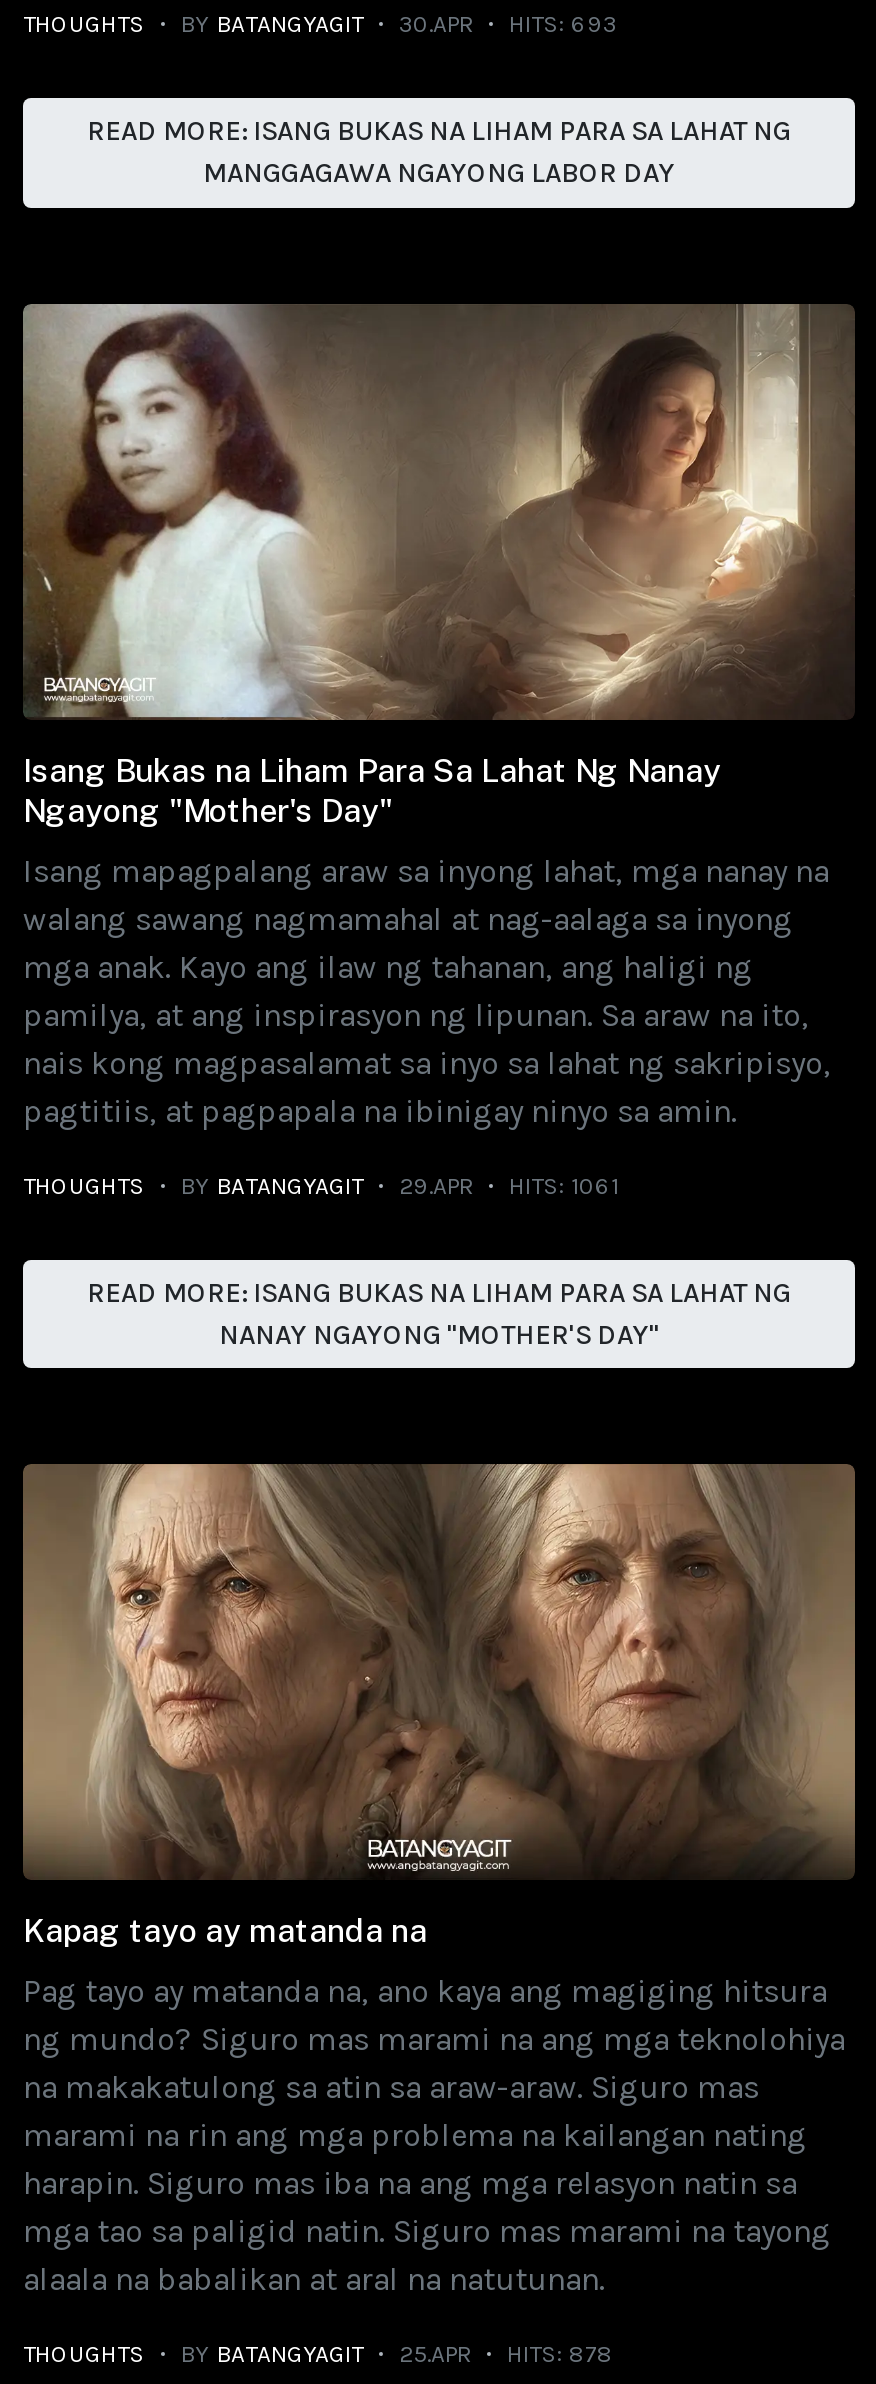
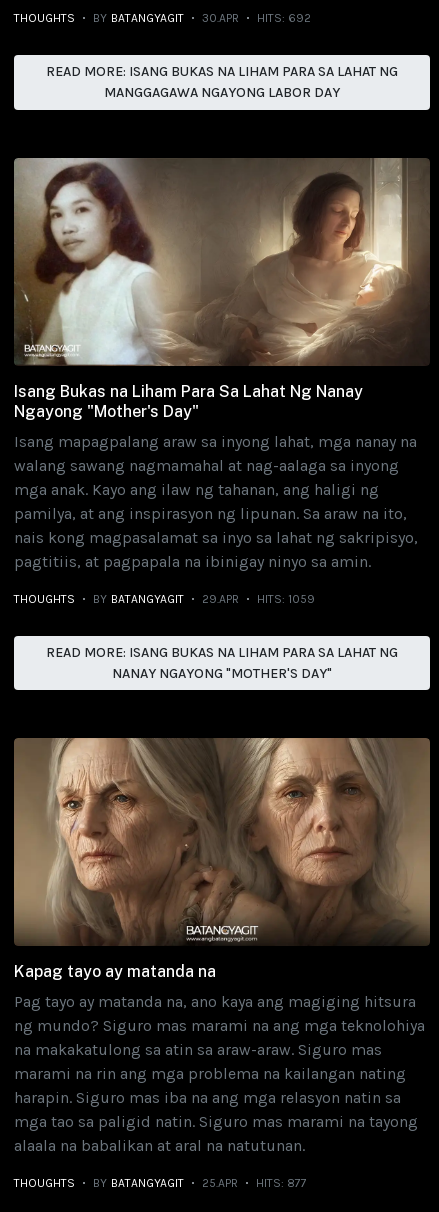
- THOUGHTS BY BATANGYAGIT 30.APR HITS: 693
+ THOUGHTS BY BATANGYAGIT 30.APR HITS: 692

- THOUGHTS BY BATANGYAGIT 29.APR HITS: 1061
+ THOUGHTS BY BATANGYAGIT 29.APR HITS: 1059

- THOUGHTS BY BATANGYAGIT 25.APR HITS: 878
+ THOUGHTS BY BATANGYAGIT 25.APR HITS: 877
